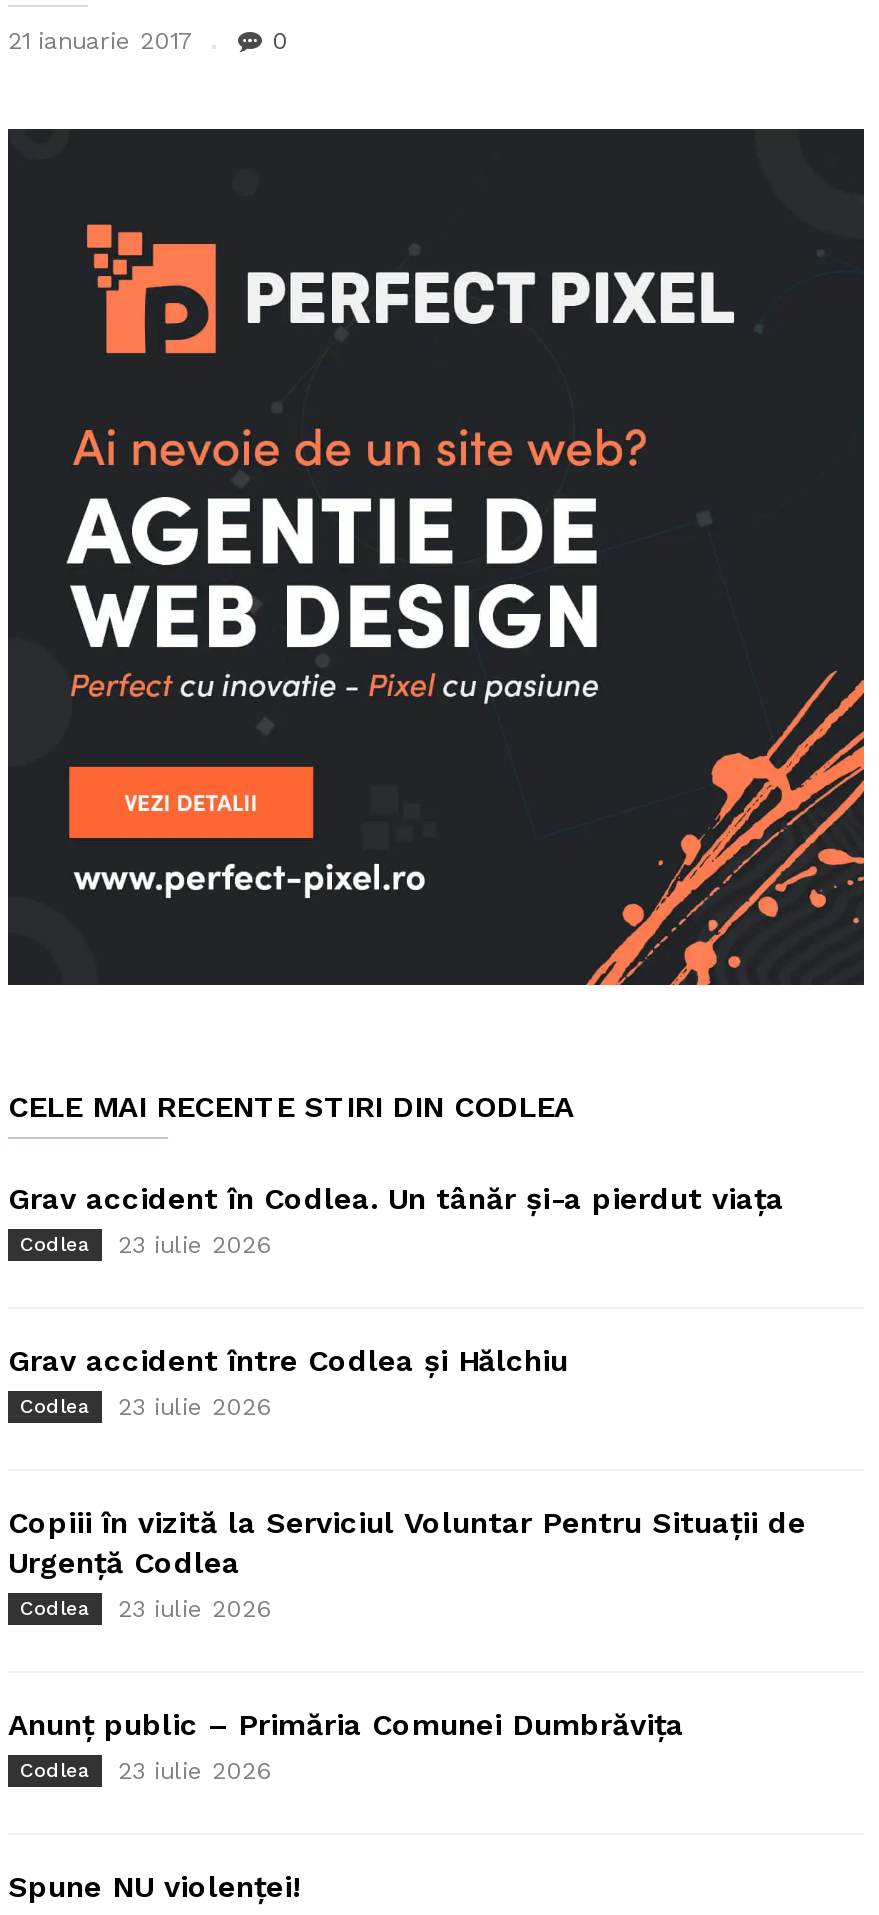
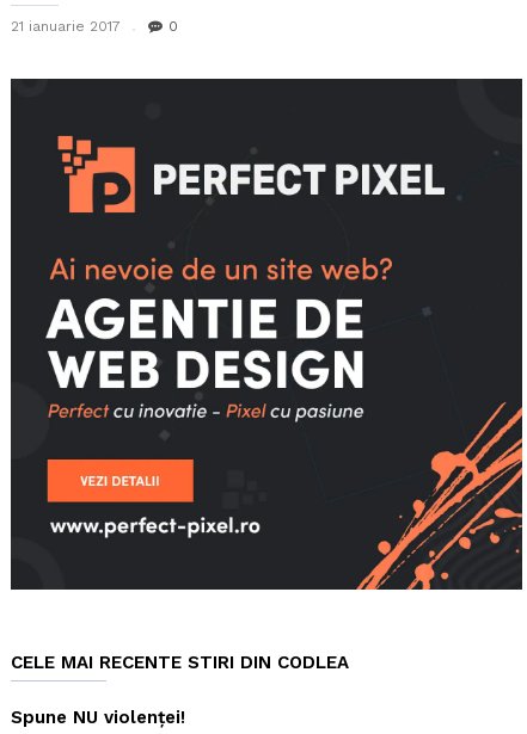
- Grav accident în Codlea. Un tânăr și-a pierdut viața
- Codlea
- 23 iulie 2026
- Grav accident între Codlea și Hălchiu
- Codlea
- 23 iulie 2026
- Copiii în vizită la Serviciul Voluntar Pentru Situații de
- Urgență Codlea
- Codlea
- 23 iulie 2026
- Anunț public – Primăria Comunei Dumbrăvița
- Codlea
- 23 iulie 2026
